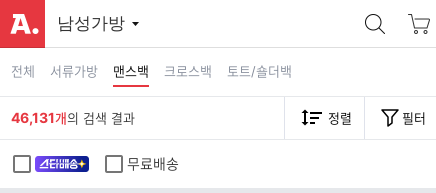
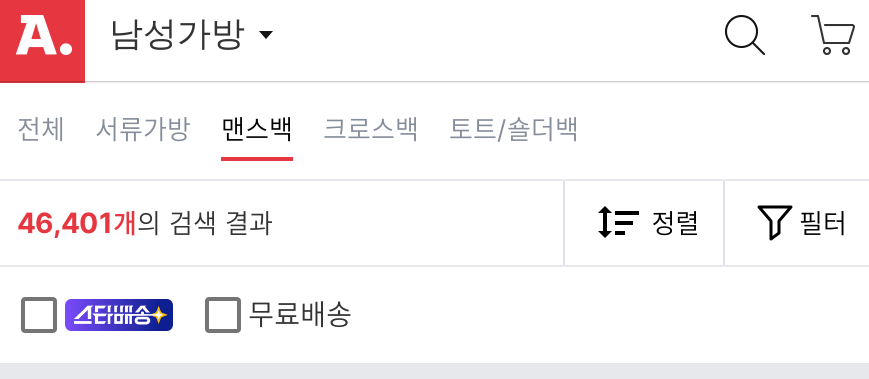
- 46,131개의 검색 결과
+ 46,401개의 검색 결과
